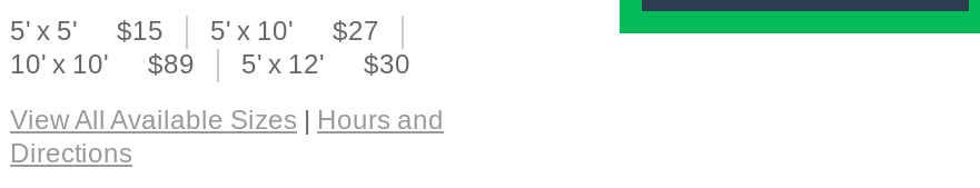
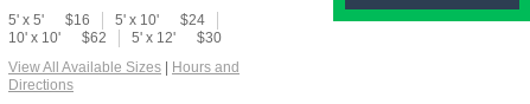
- $15
+ $16

- $27
+ $24

- 10' x 10' $89 5' x 12' $30
+ 10' x 10' $62 5' x 12' $30
